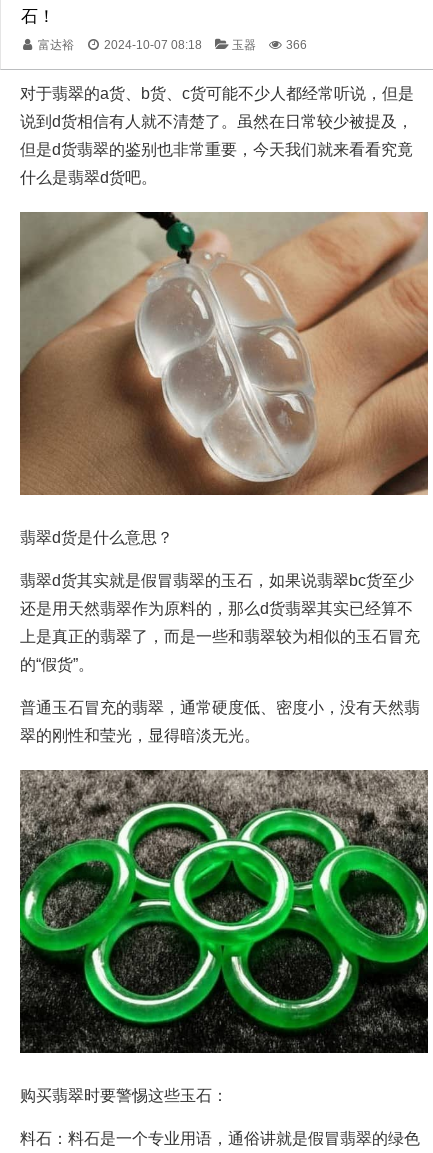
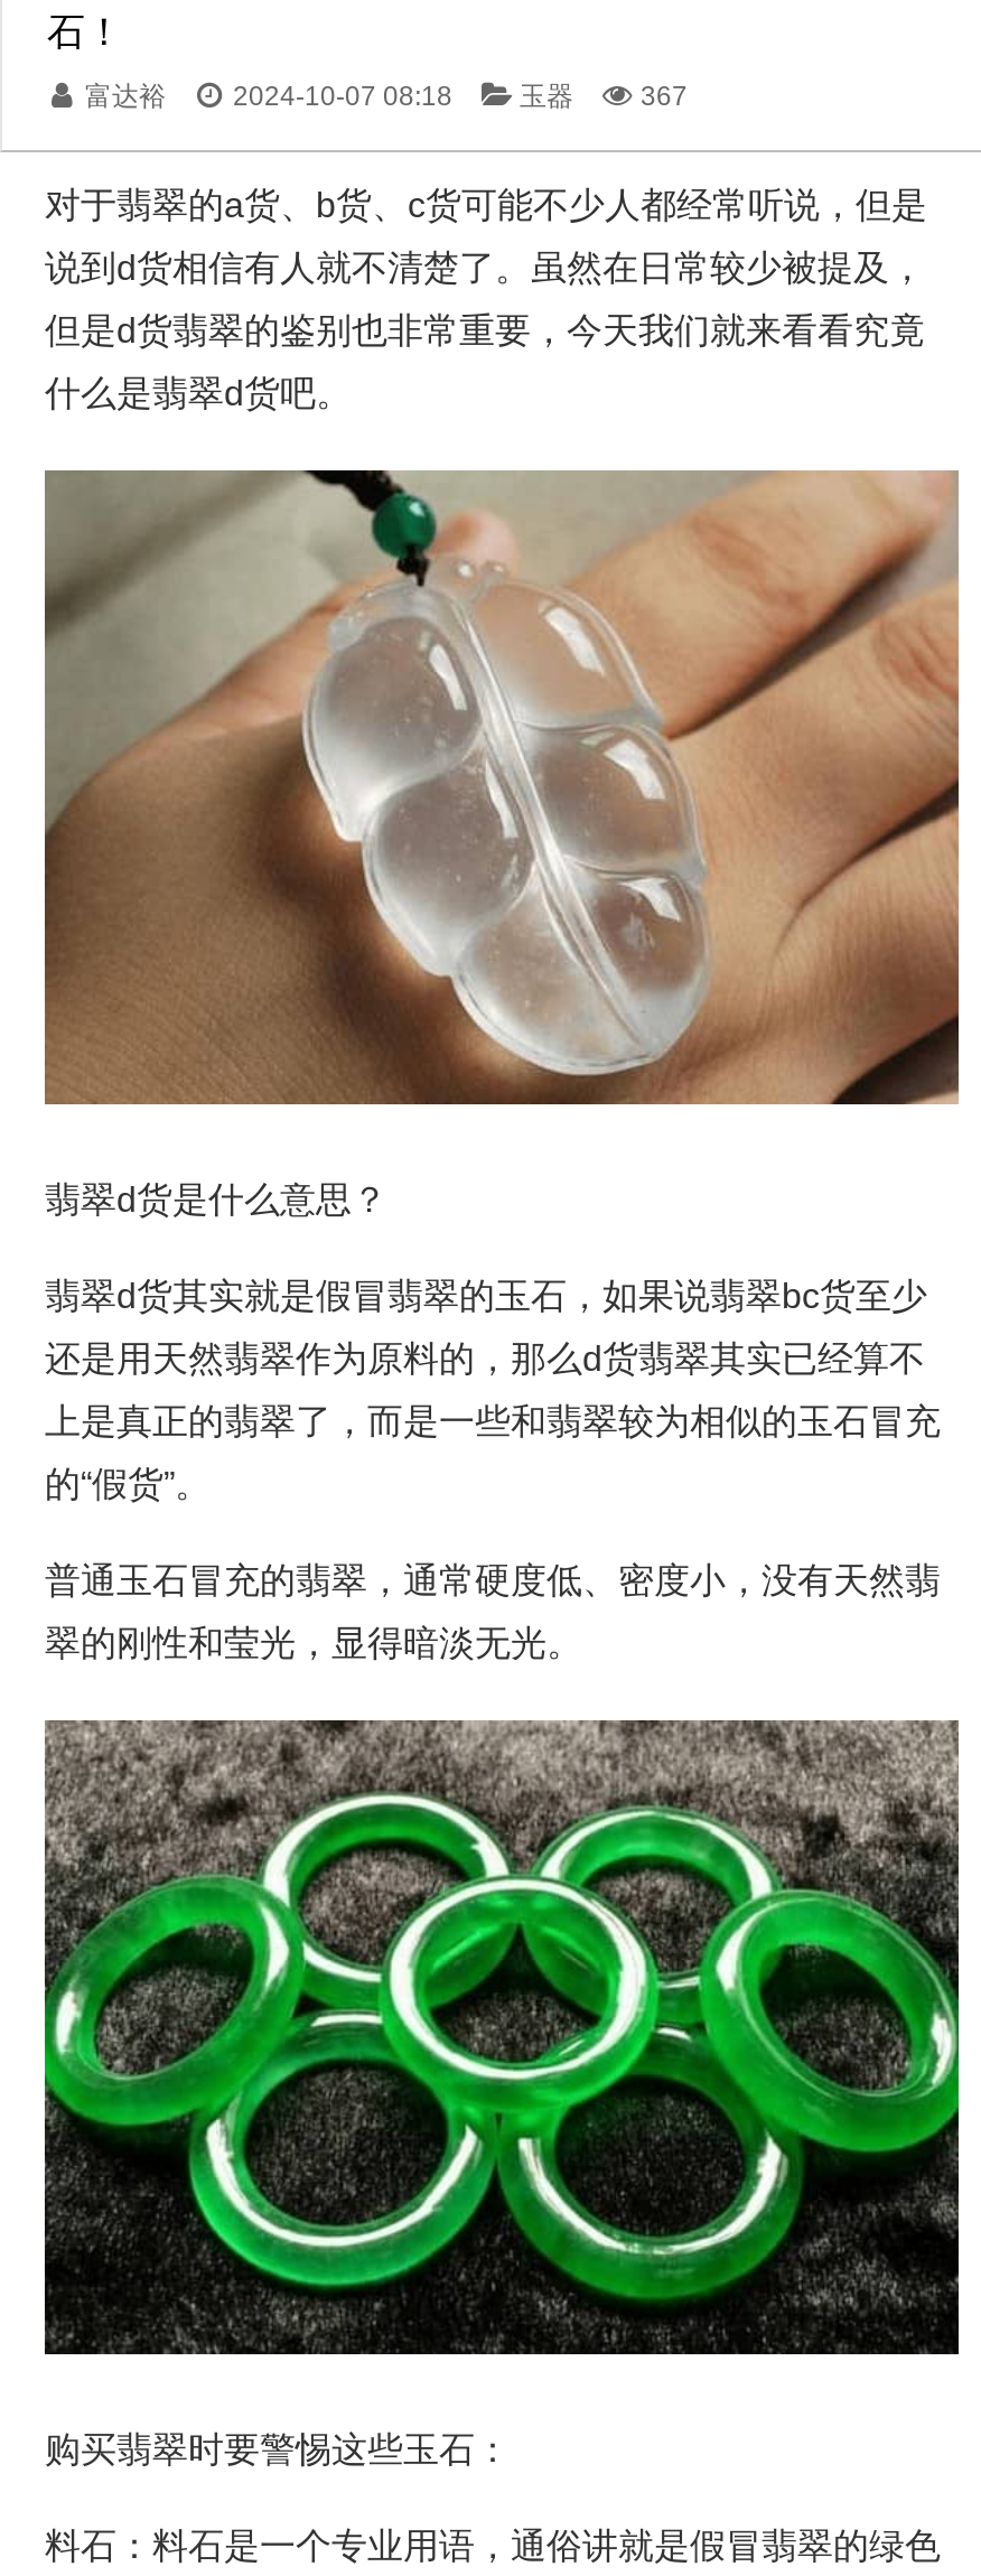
- 366
+ 367
